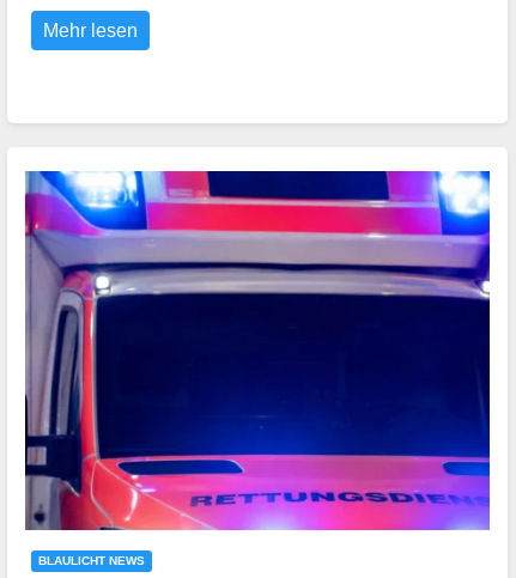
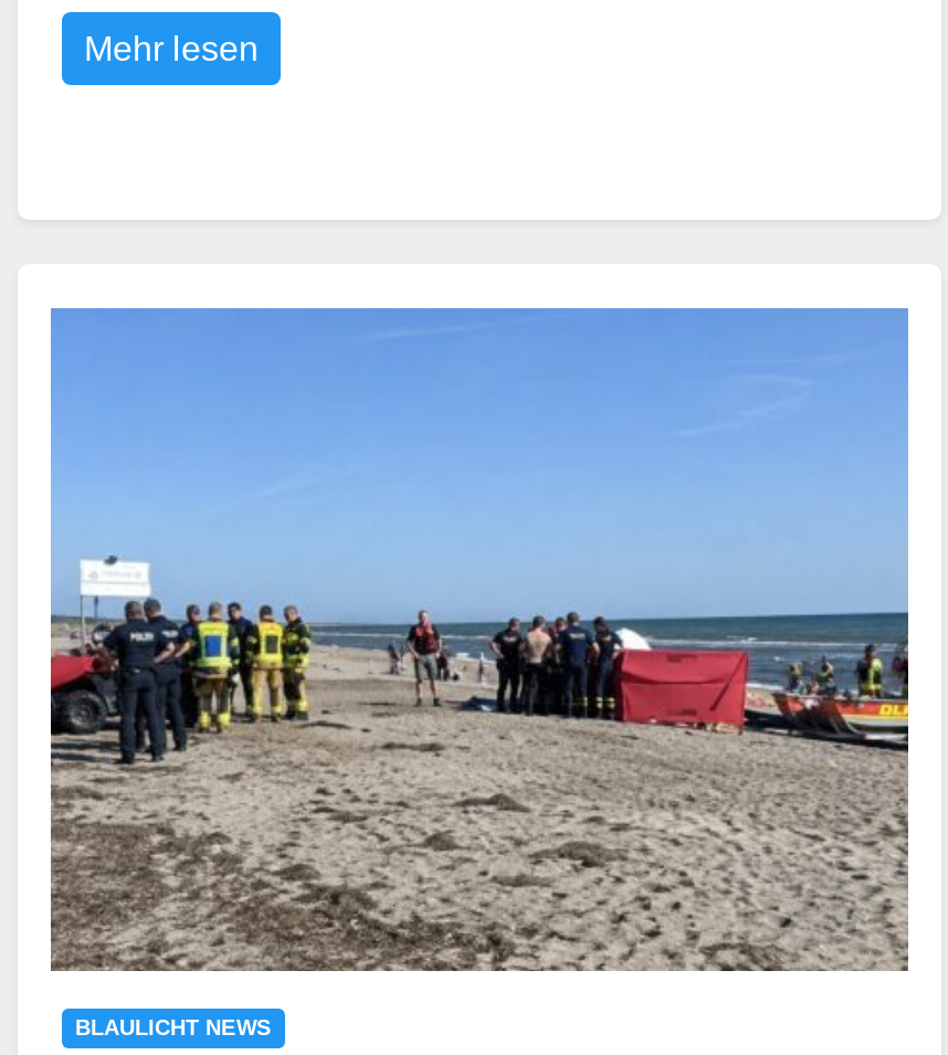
- [image]
+ [image]
